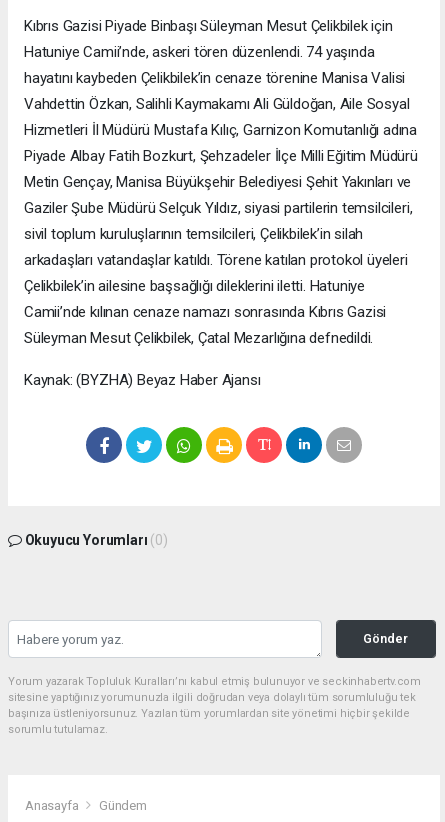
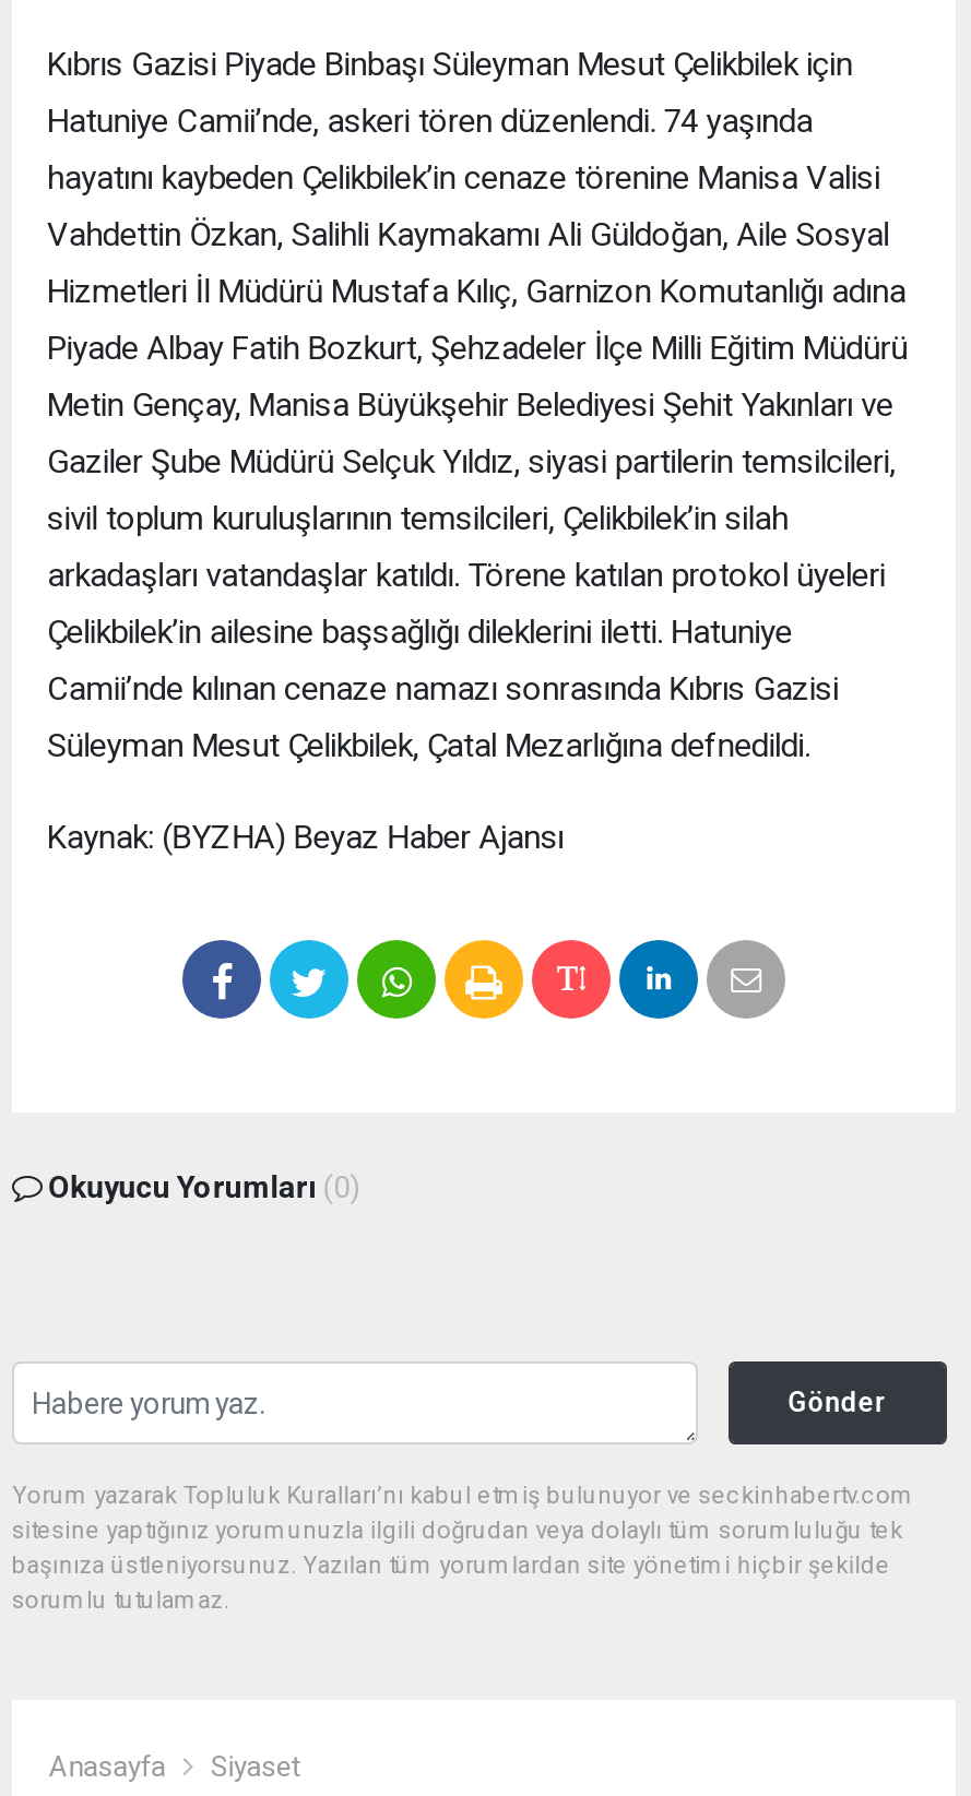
- Gündem
+ Siyaset
